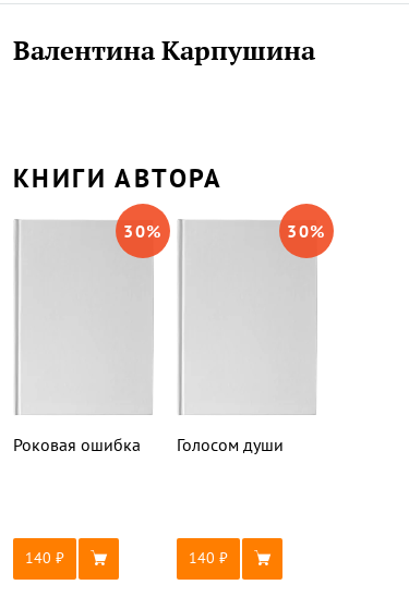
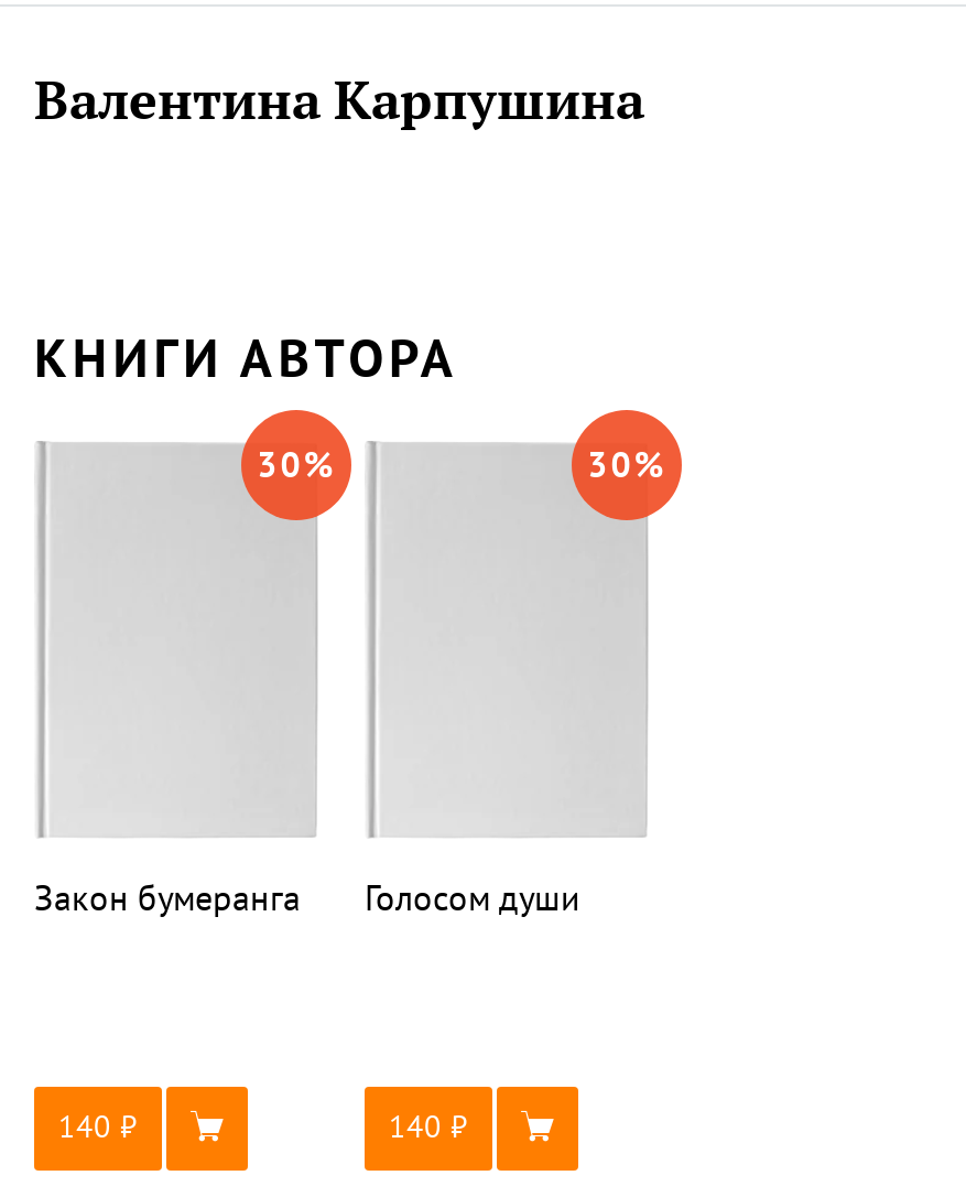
- Роковая ошибка
+ Закон бумеранга
